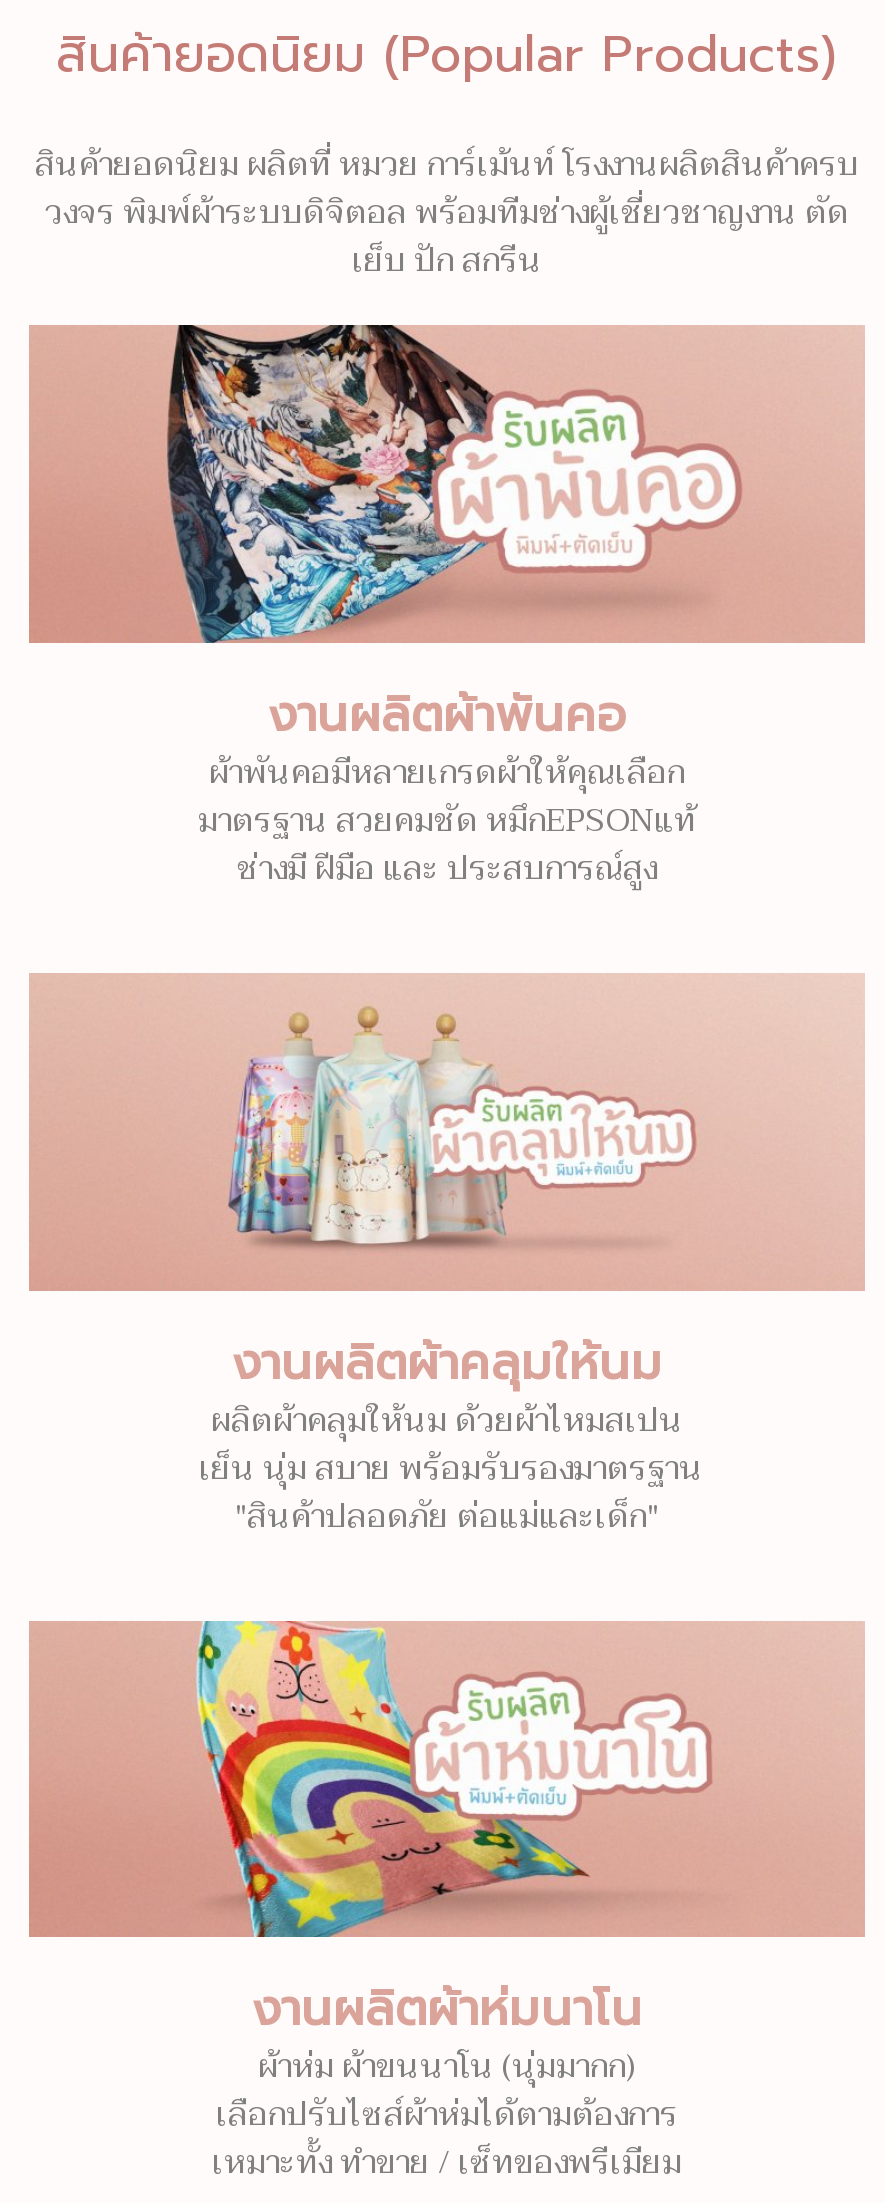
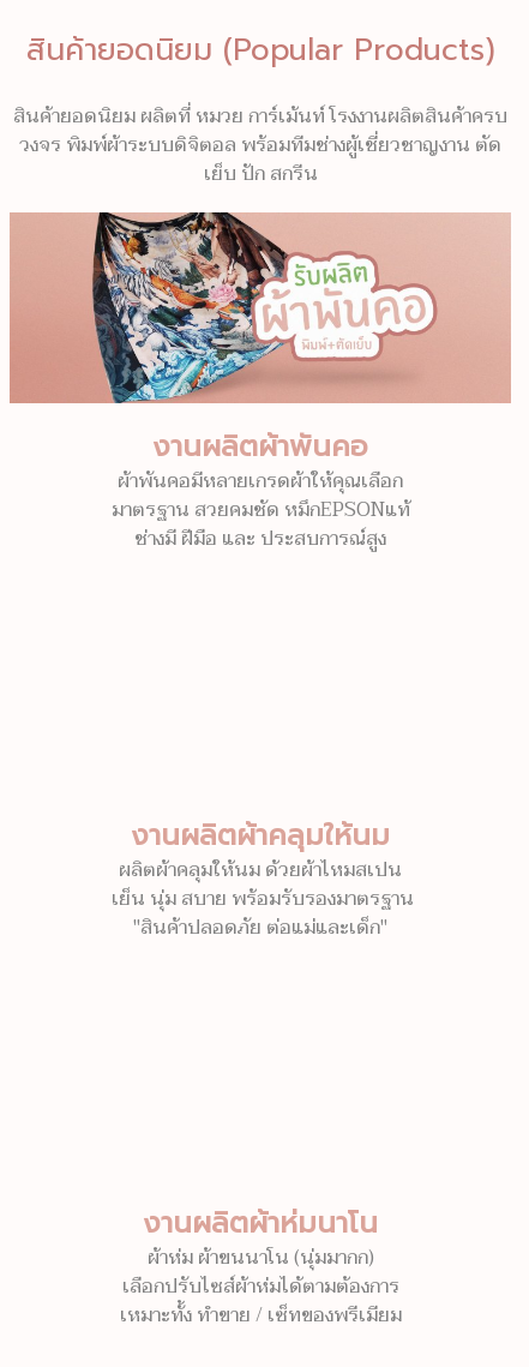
- [image]

- [image]
